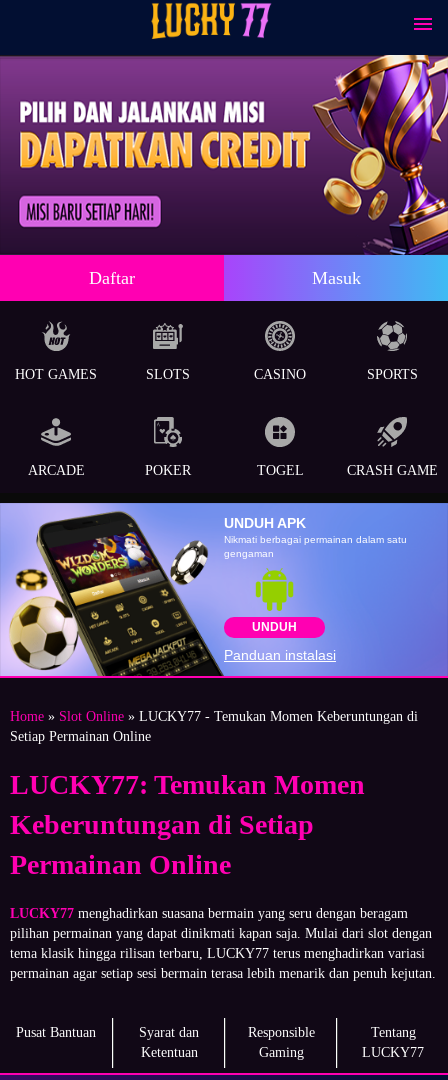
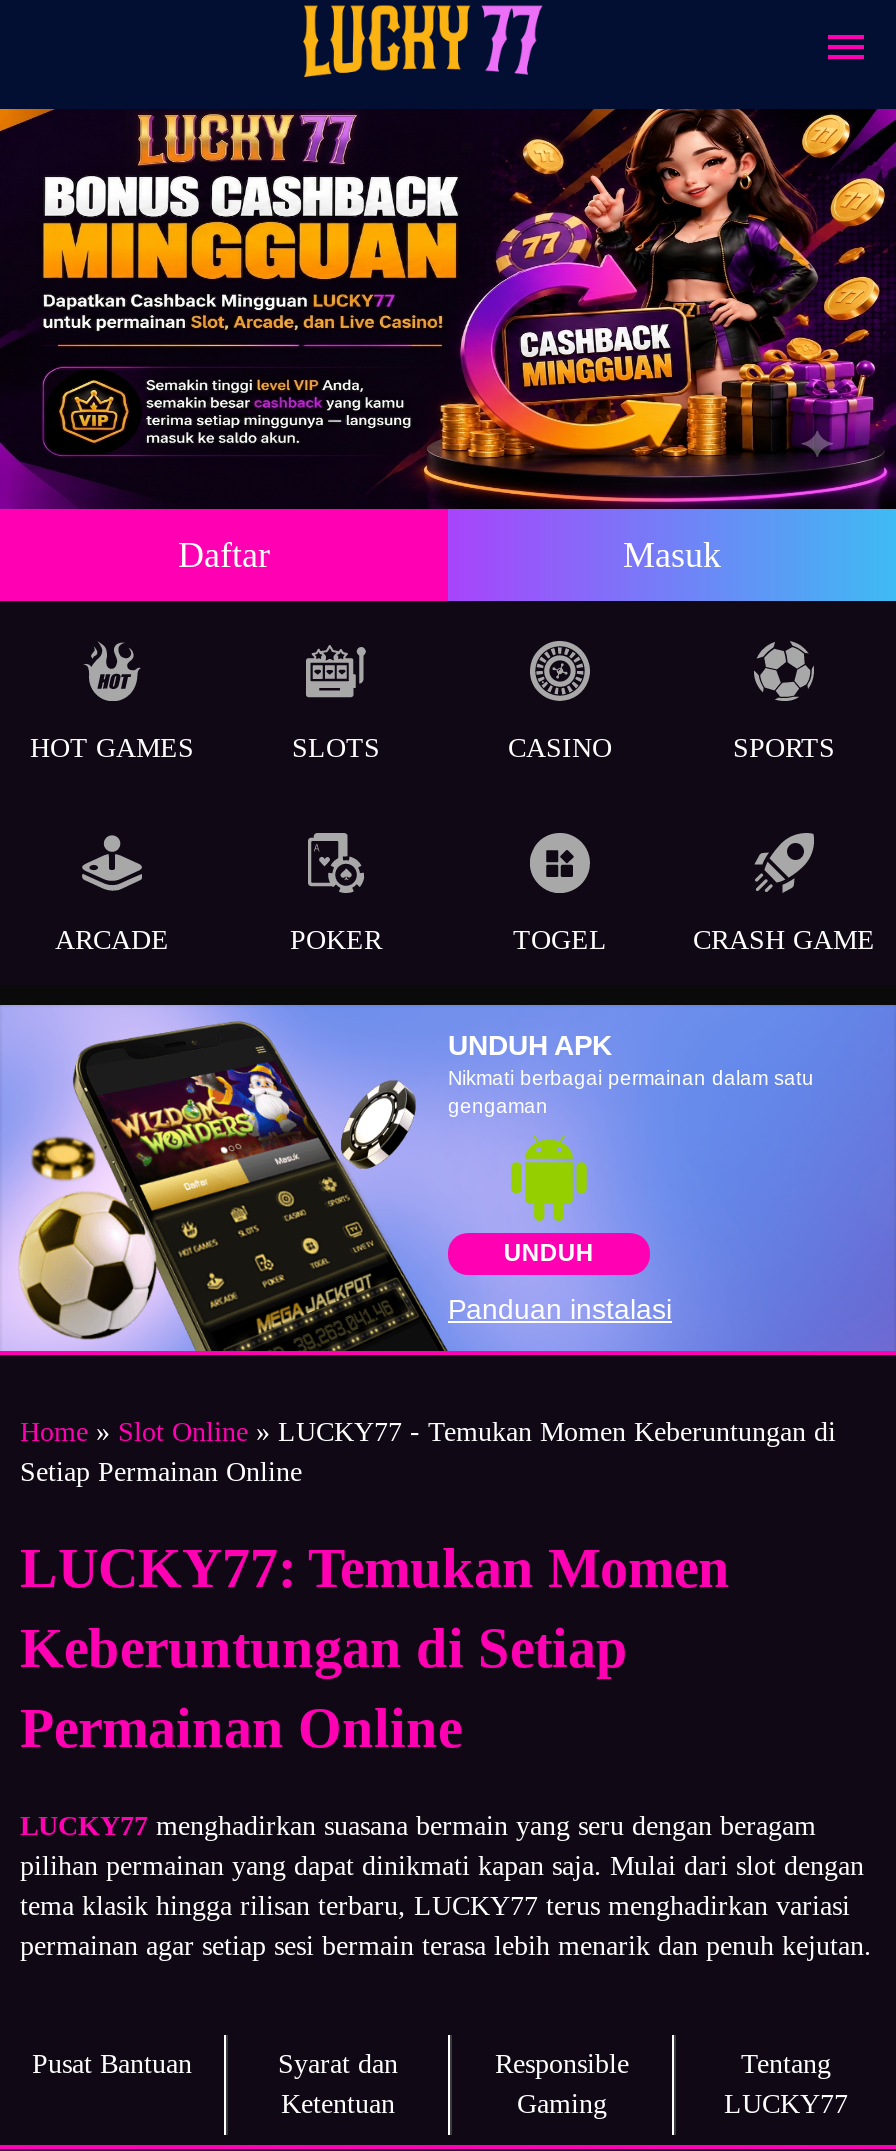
- [image]
+ [image]
